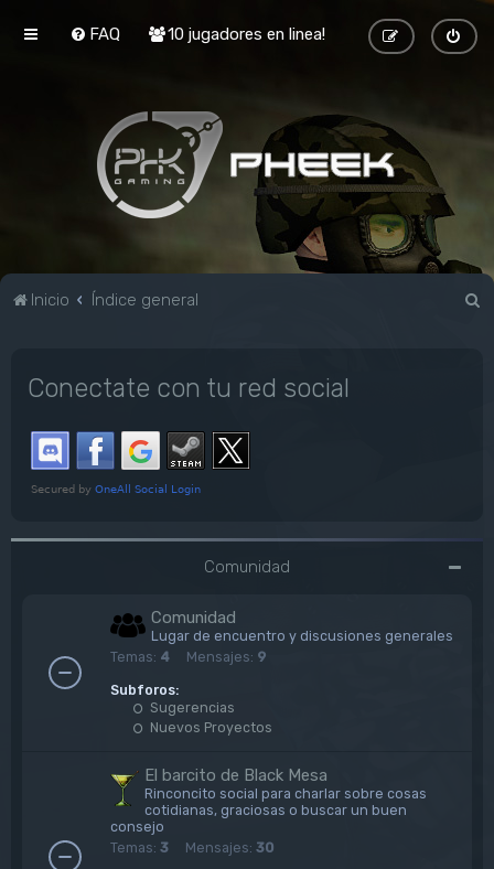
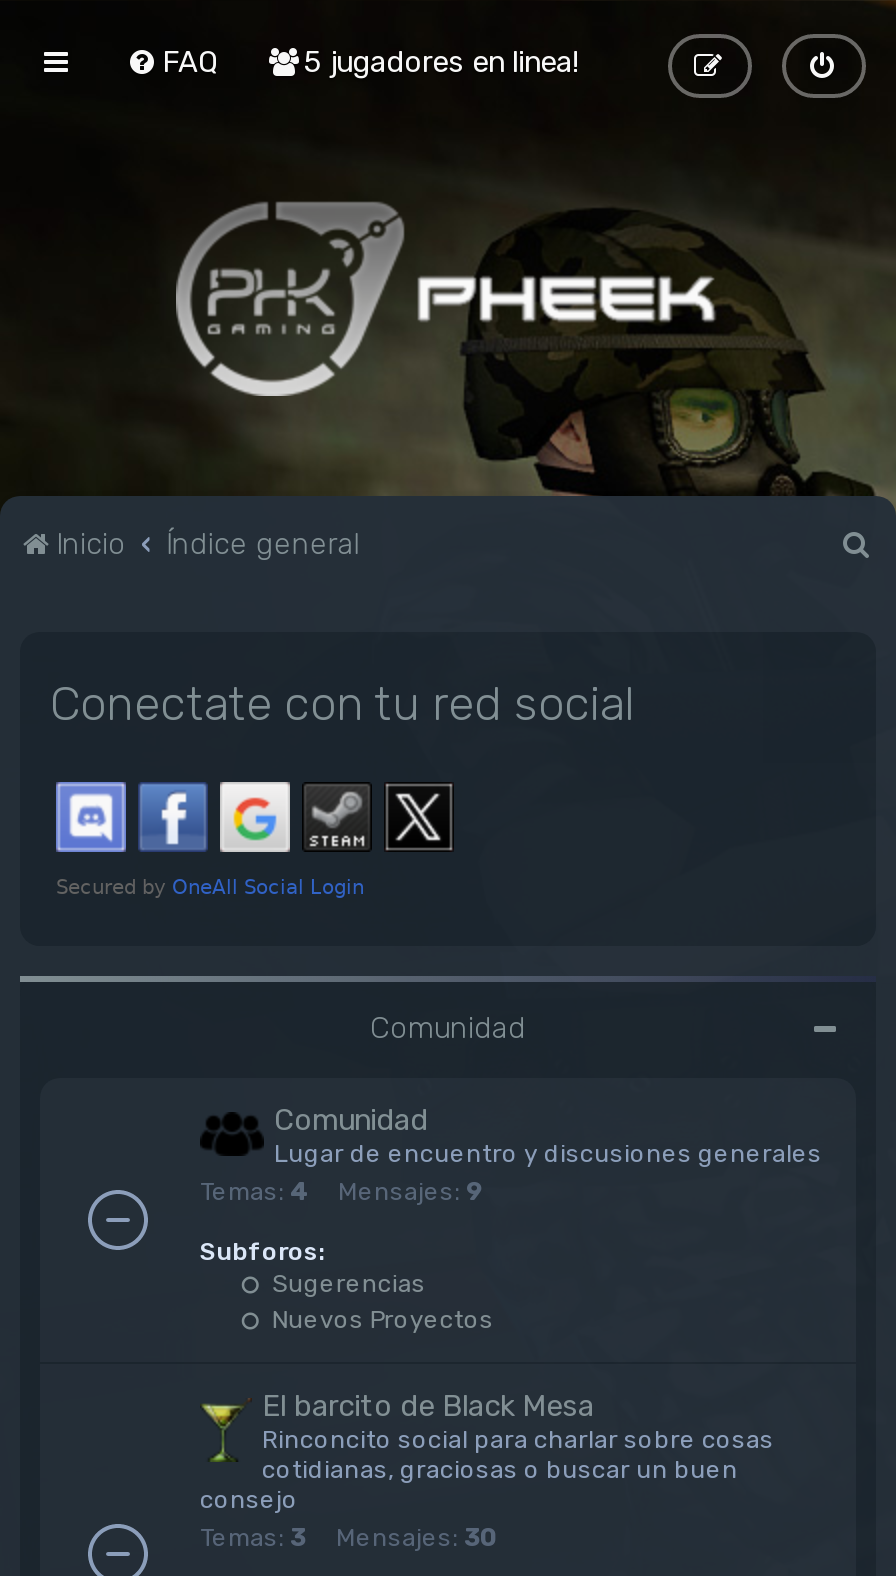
- 10 jugadores en linea!
+ 5 jugadores en linea!
